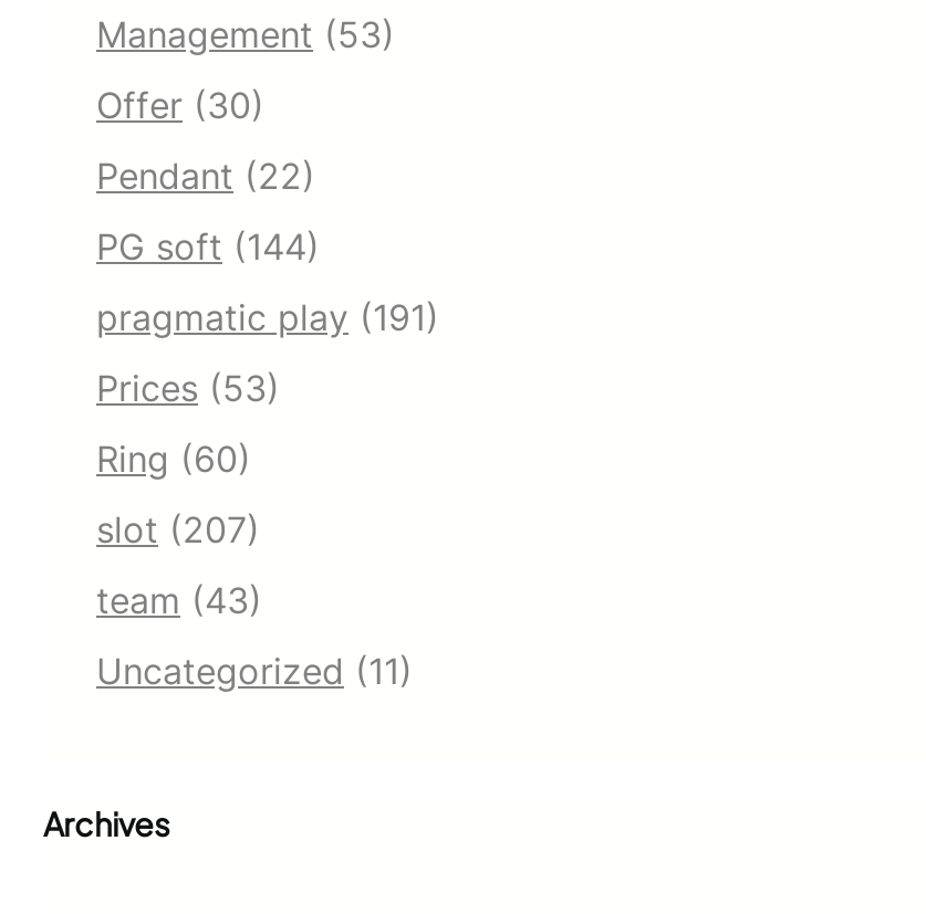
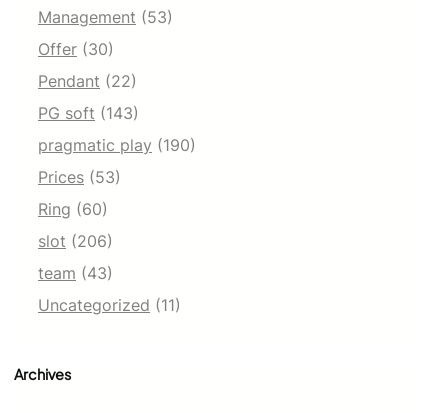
- PG soft (144)
+ PG soft (143)

- pragmatic play (191)
+ pragmatic play (190)

- slot (207)
+ slot (206)
